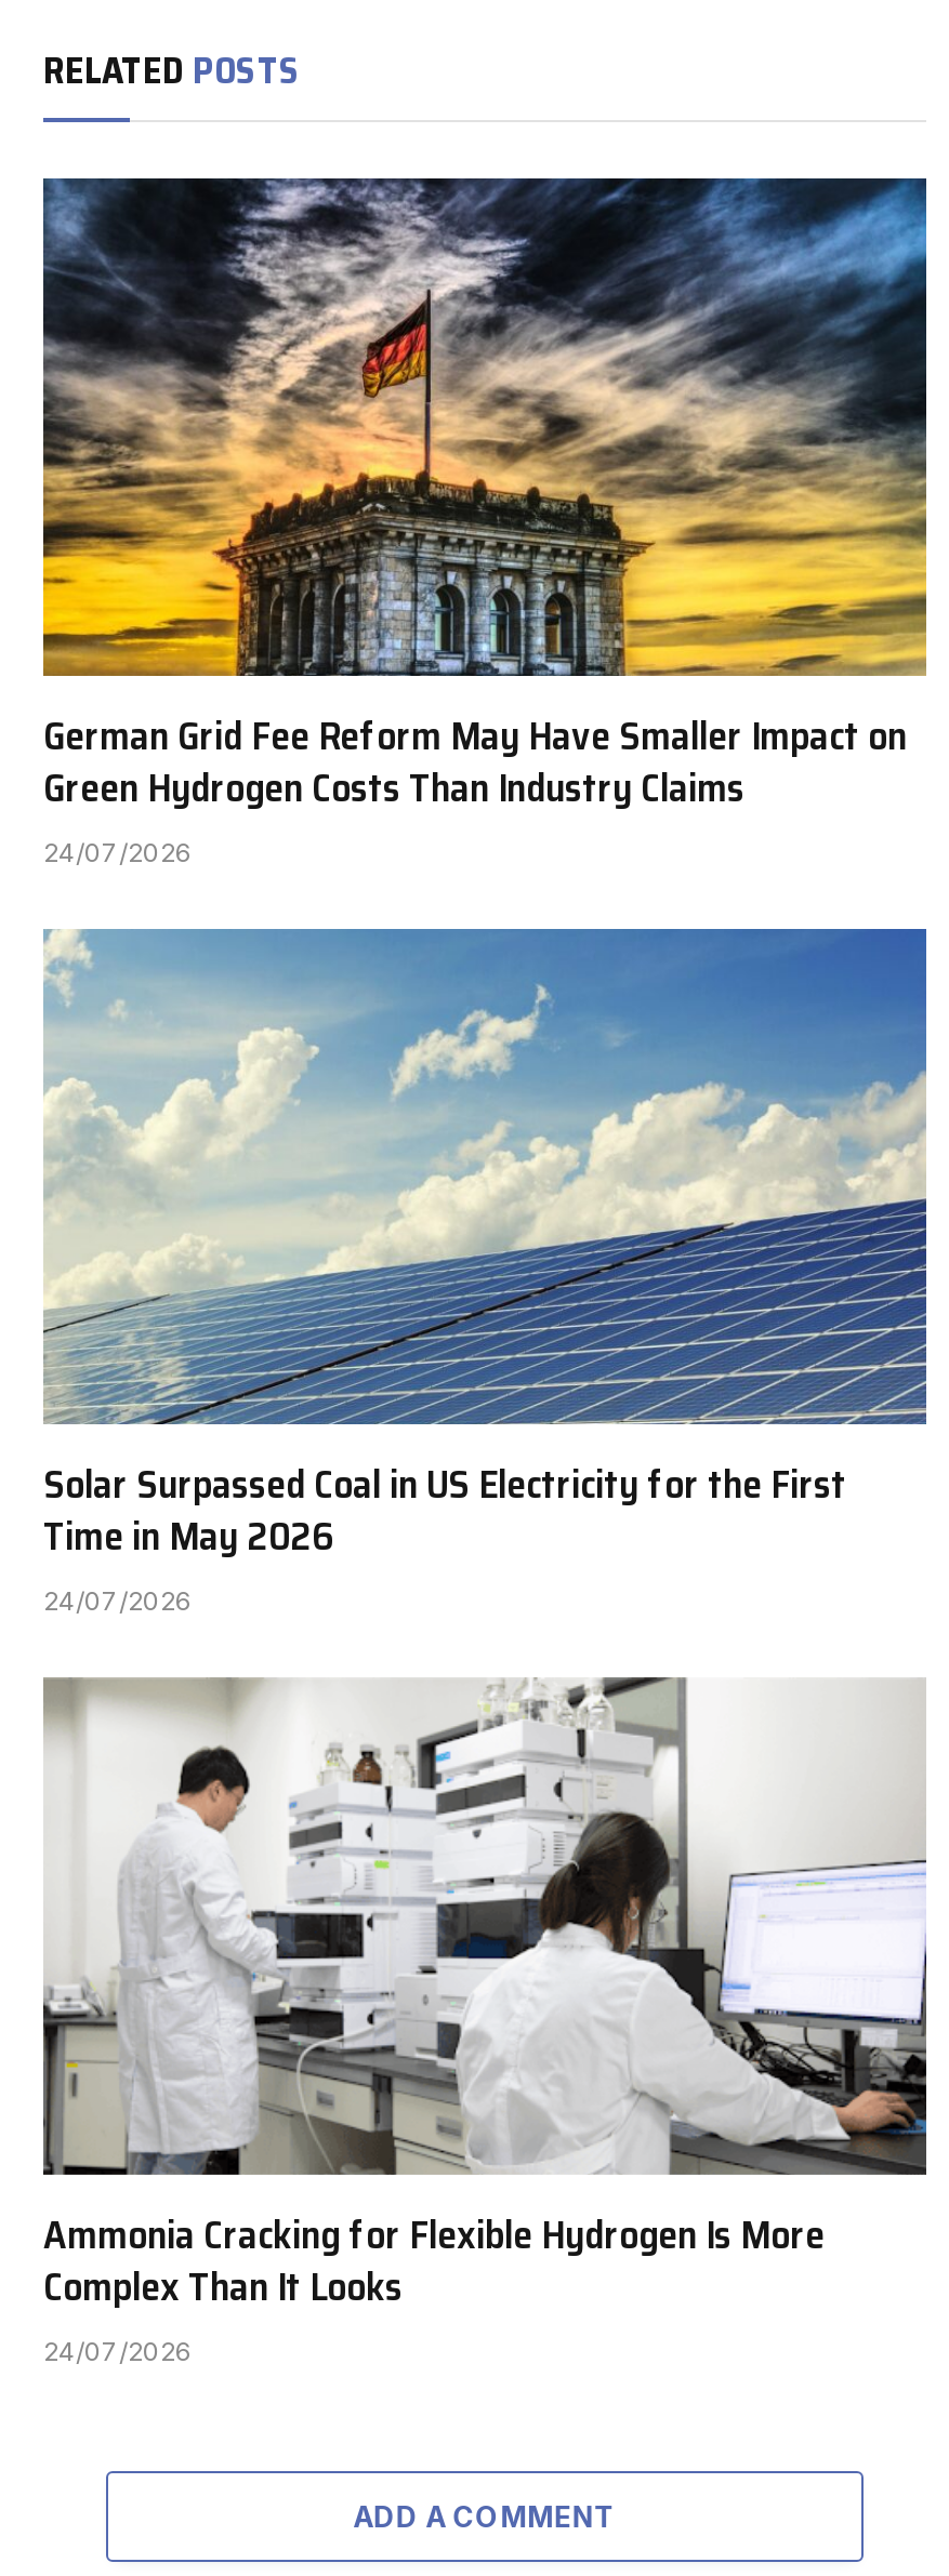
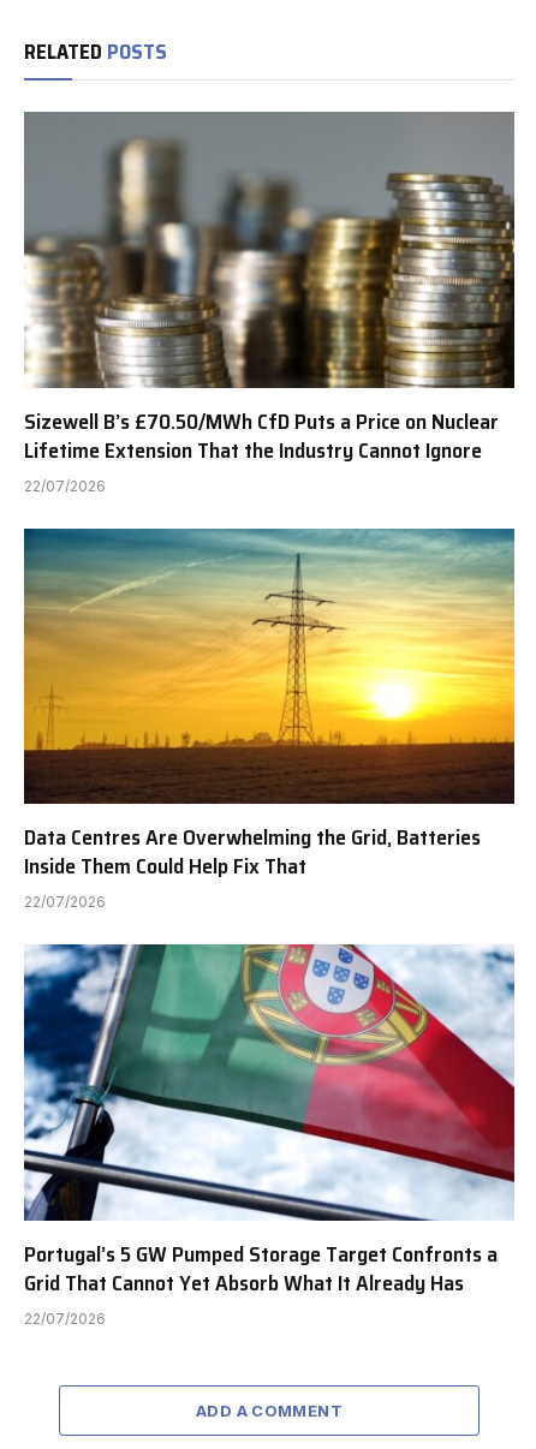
- [image]
- German Grid Fee Reform May Have Smaller Impact on
- Green Hydrogen Costs Than Industry Claims
- 24/07/2026
+ [image]
+ Sizewell B’s £70.50/MWh CfD Puts a Price on Nuclear
+ Lifetime Extension That the Industry Cannot Ignore
+ 22/07/2026

- [image]
- Solar Surpassed Coal in US Electricity for the First
- Time in May 2026
- 24/07/2026
+ [image]
+ Data Centres Are Overwhelming the Grid, Batteries
+ Inside Them Could Help Fix That
+ 22/07/2026

- [image]
- Ammonia Cracking for Flexible Hydrogen Is More
- Complex Than It Looks
- 24/07/2026
+ [image]
+ Portugal’s 5 GW Pumped Storage Target Confronts a
+ Grid That Cannot Yet Absorb What It Already Has
+ 22/07/2026
